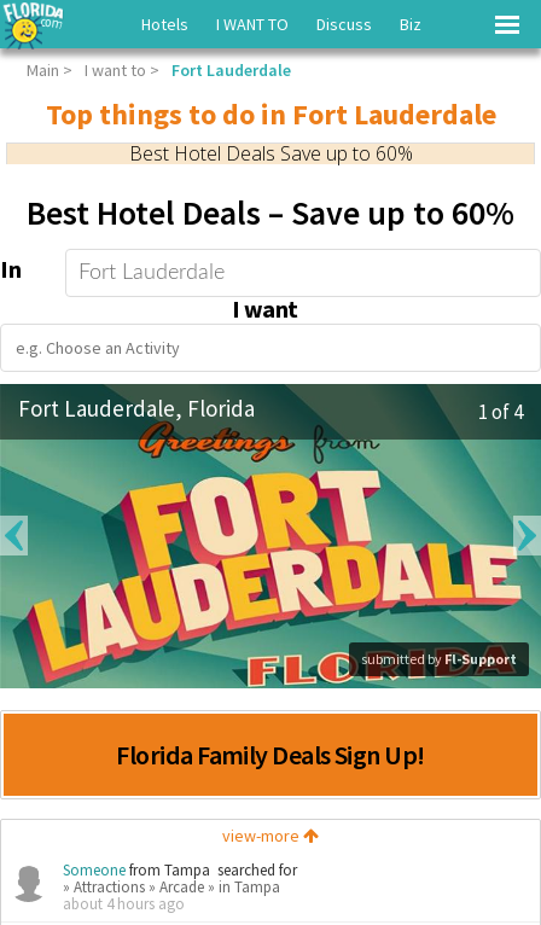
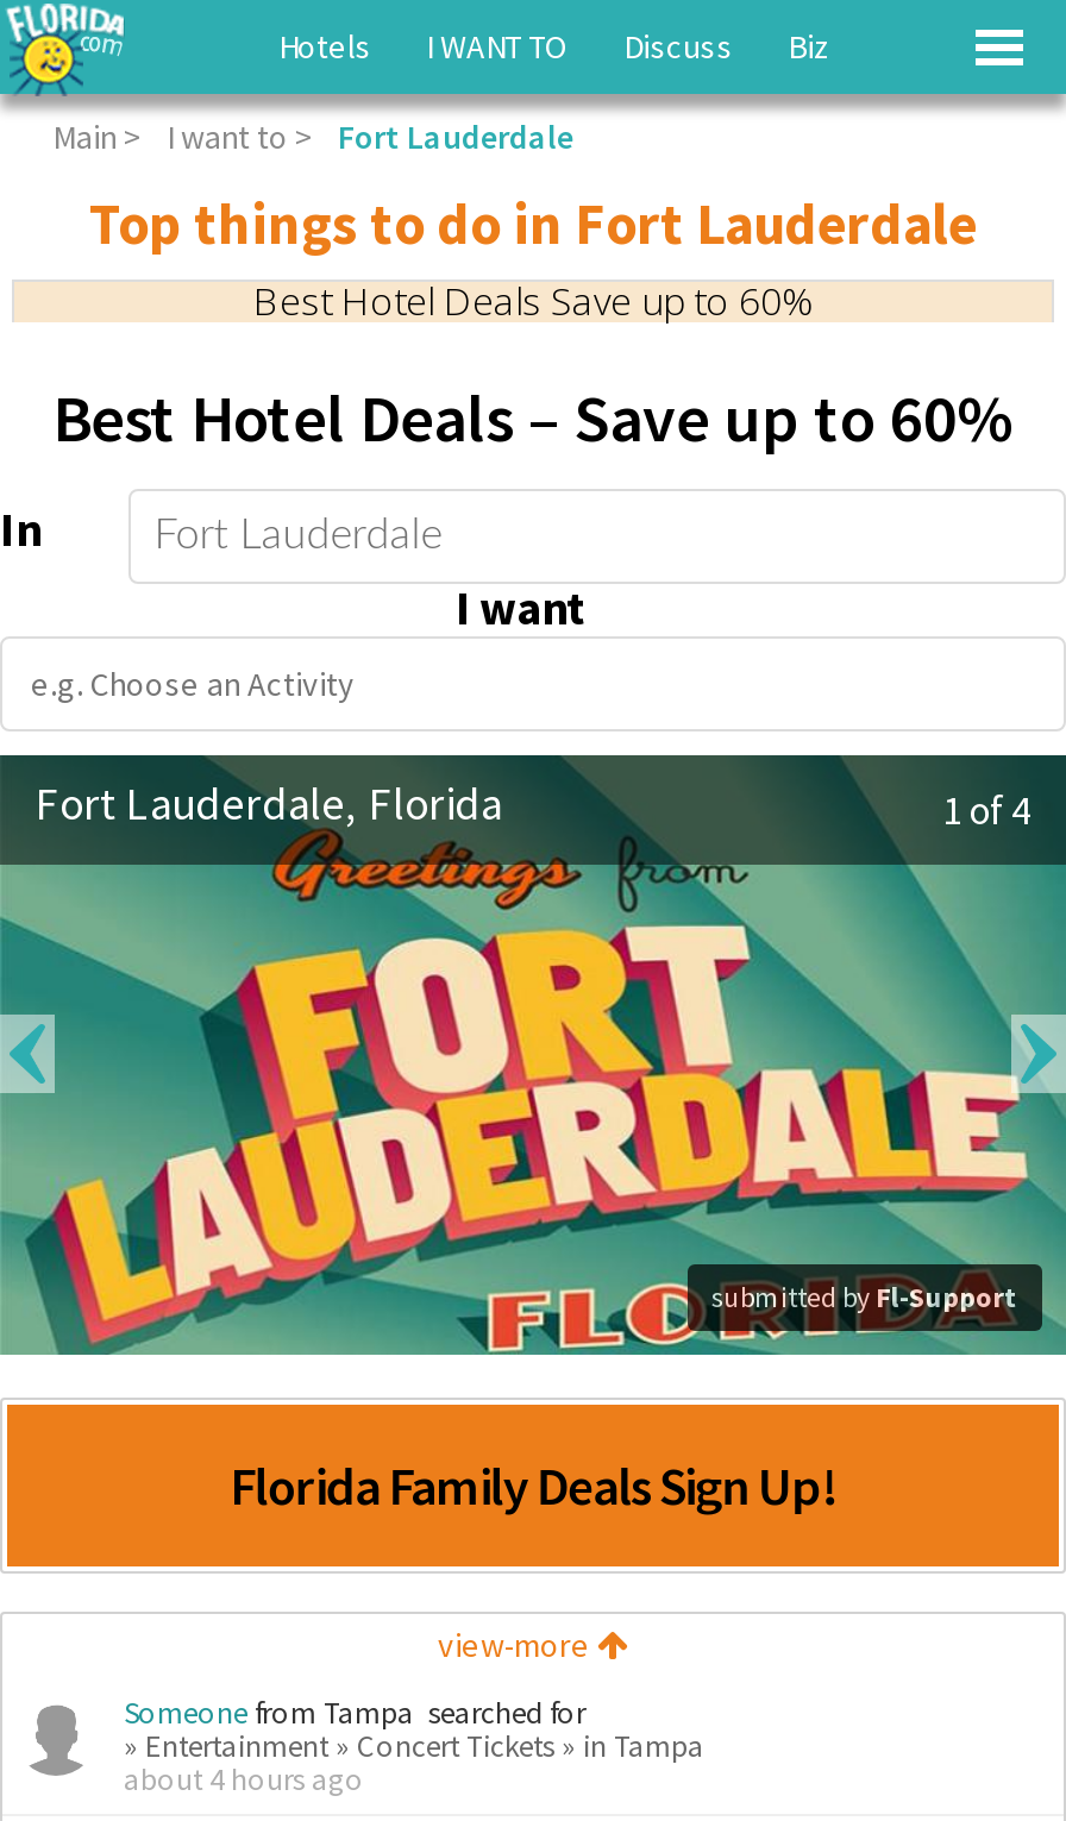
- » Attractions» Arcade» in Tampa
+ » Entertainment» Concert Tickets» in Tampa
